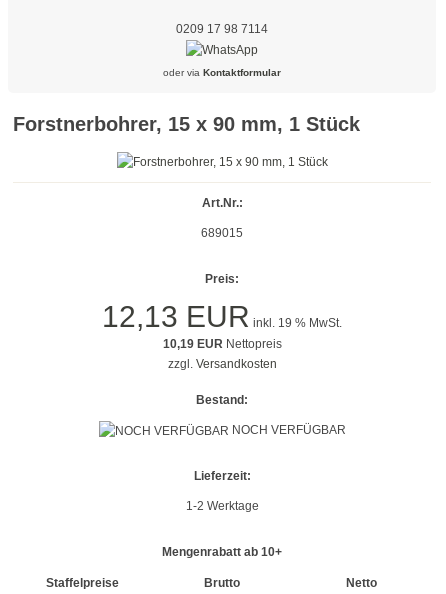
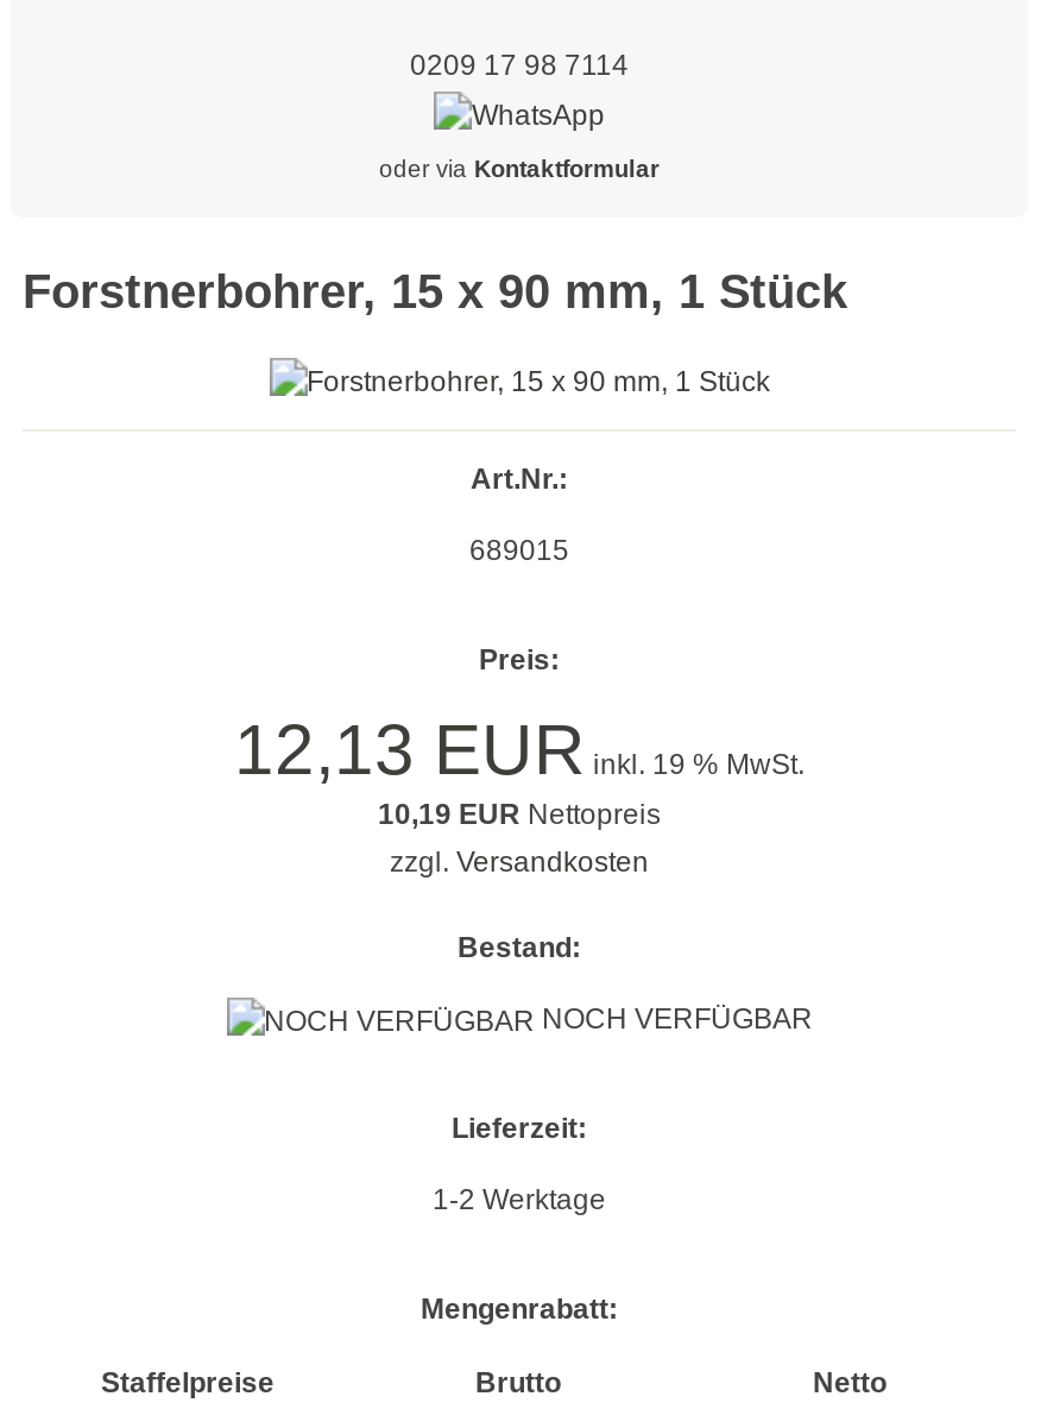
- Mengenrabatt ab 10+
+ Mengenrabatt:
